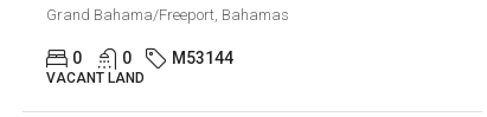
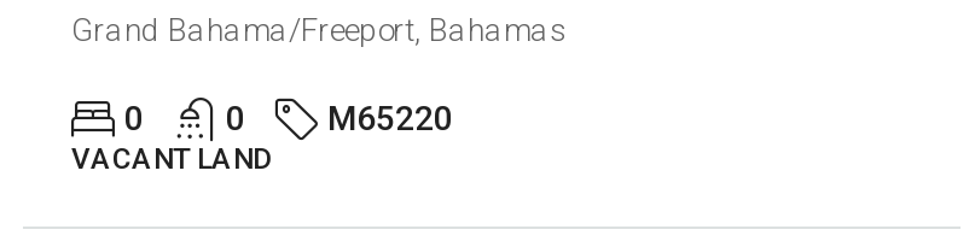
- M53144
+ M65220
